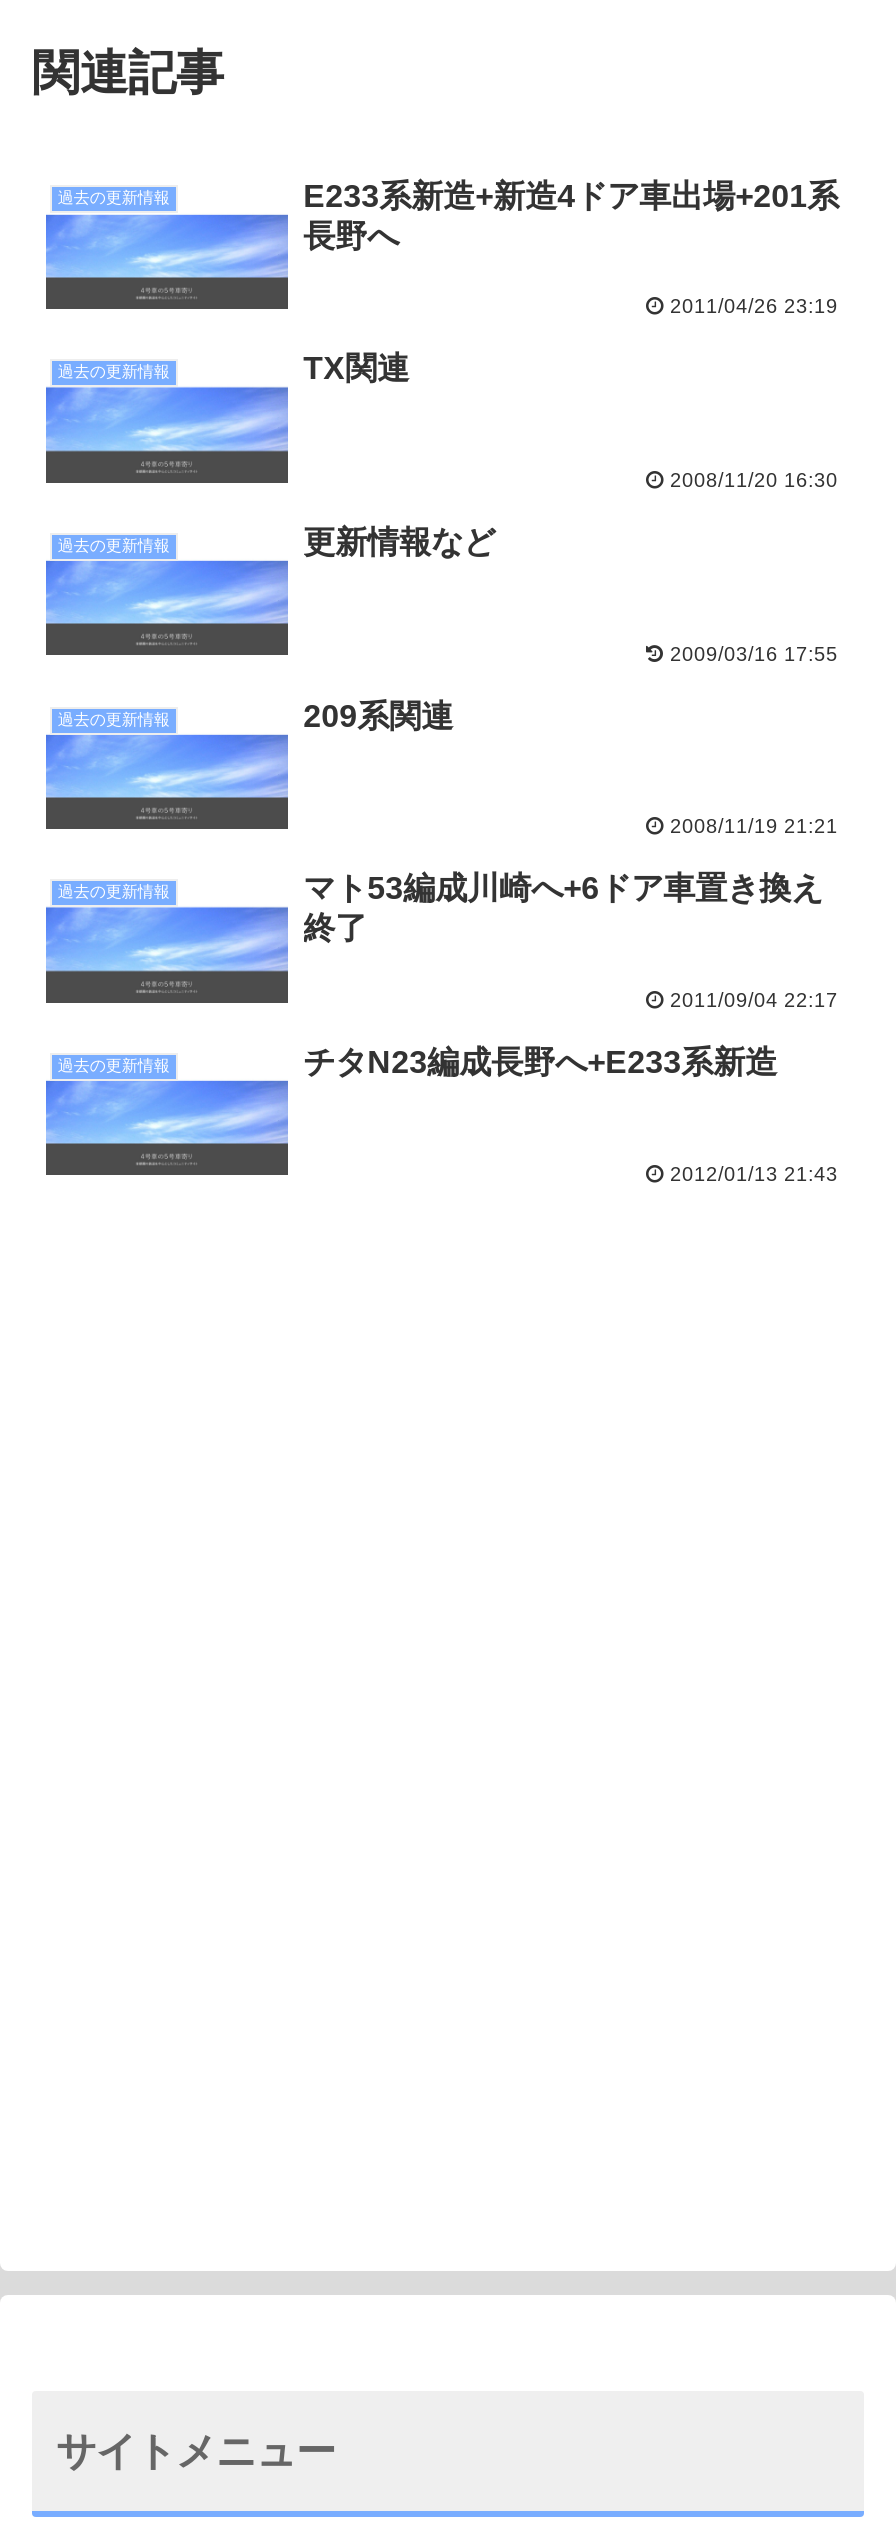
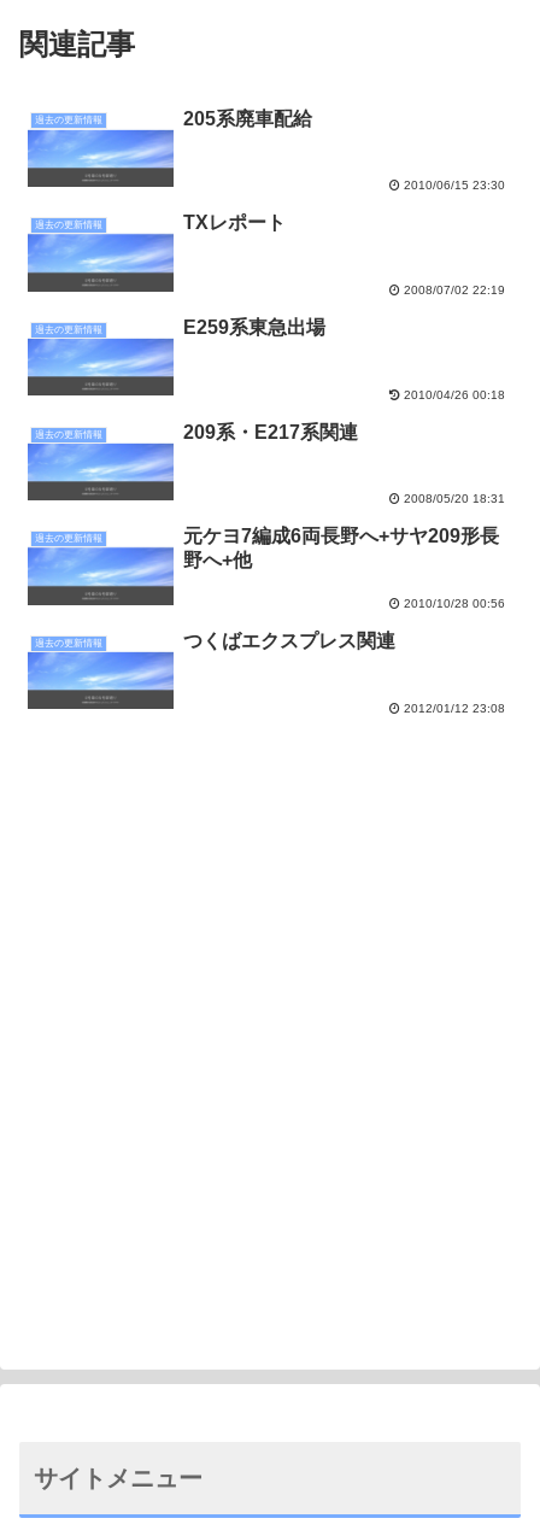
- E233系新造+新造4ドア車出場+201系
- 長野へ
+ 205系廃車配給

- 2011/04/26 23:19
+ 2010/06/15 23:30

- TX関連
+ TXレポート

- 2008/11/20 16:30
+ 2008/07/02 22:19

- 更新情報など
+ E259系東急出場

- 2009/03/16 17:55
+ 2010/04/26 00:18

- 209系関連
+ 209系・E217系関連

- 2008/11/19 21:21
+ 2008/05/20 18:31

- マト53編成川崎へ+6ドア車置き換え
- 終了
+ 元ケヨ7編成6両長野へ+サヤ209形長
+ 野へ+他

- 2011/09/04 22:17
+ 2010/10/28 00:56

- チタN23編成長野へ+E233系新造
+ つくばエクスプレス関連

- 2012/01/13 21:43
+ 2012/01/12 23:08
